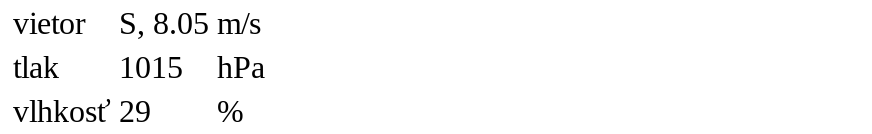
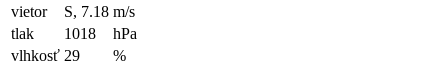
- vietor S, 8.05 m/s
+ vietor S, 7.18 m/s

- tlak 1015 hPa
+ tlak 1018 hPa
